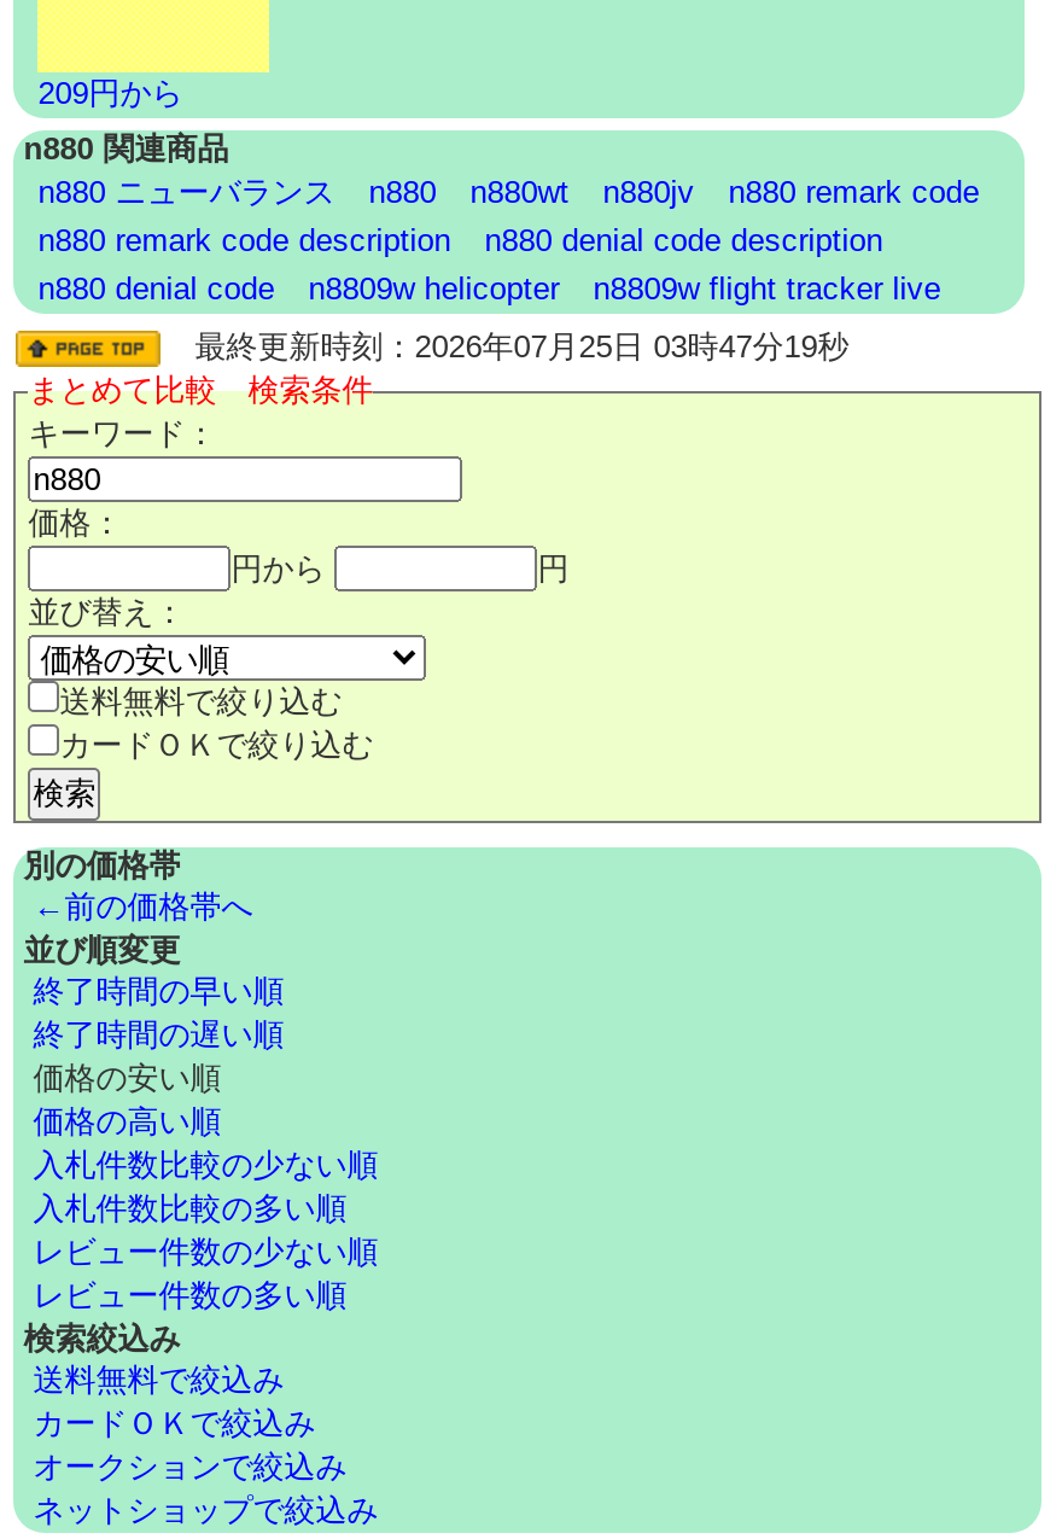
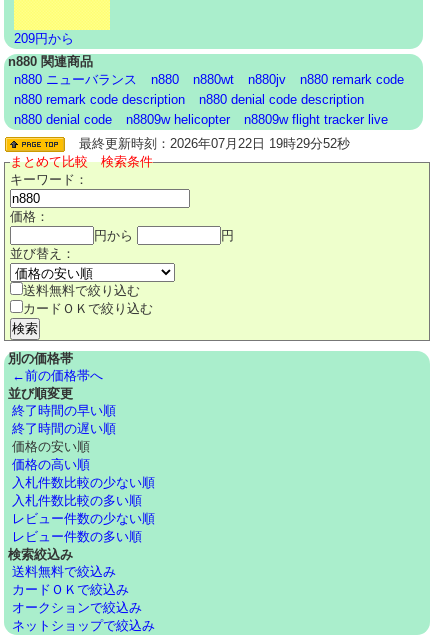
- 最終更新時刻：2026年07月25日 03時47分19秒
+ 最終更新時刻：2026年07月22日 19時29分52秒
